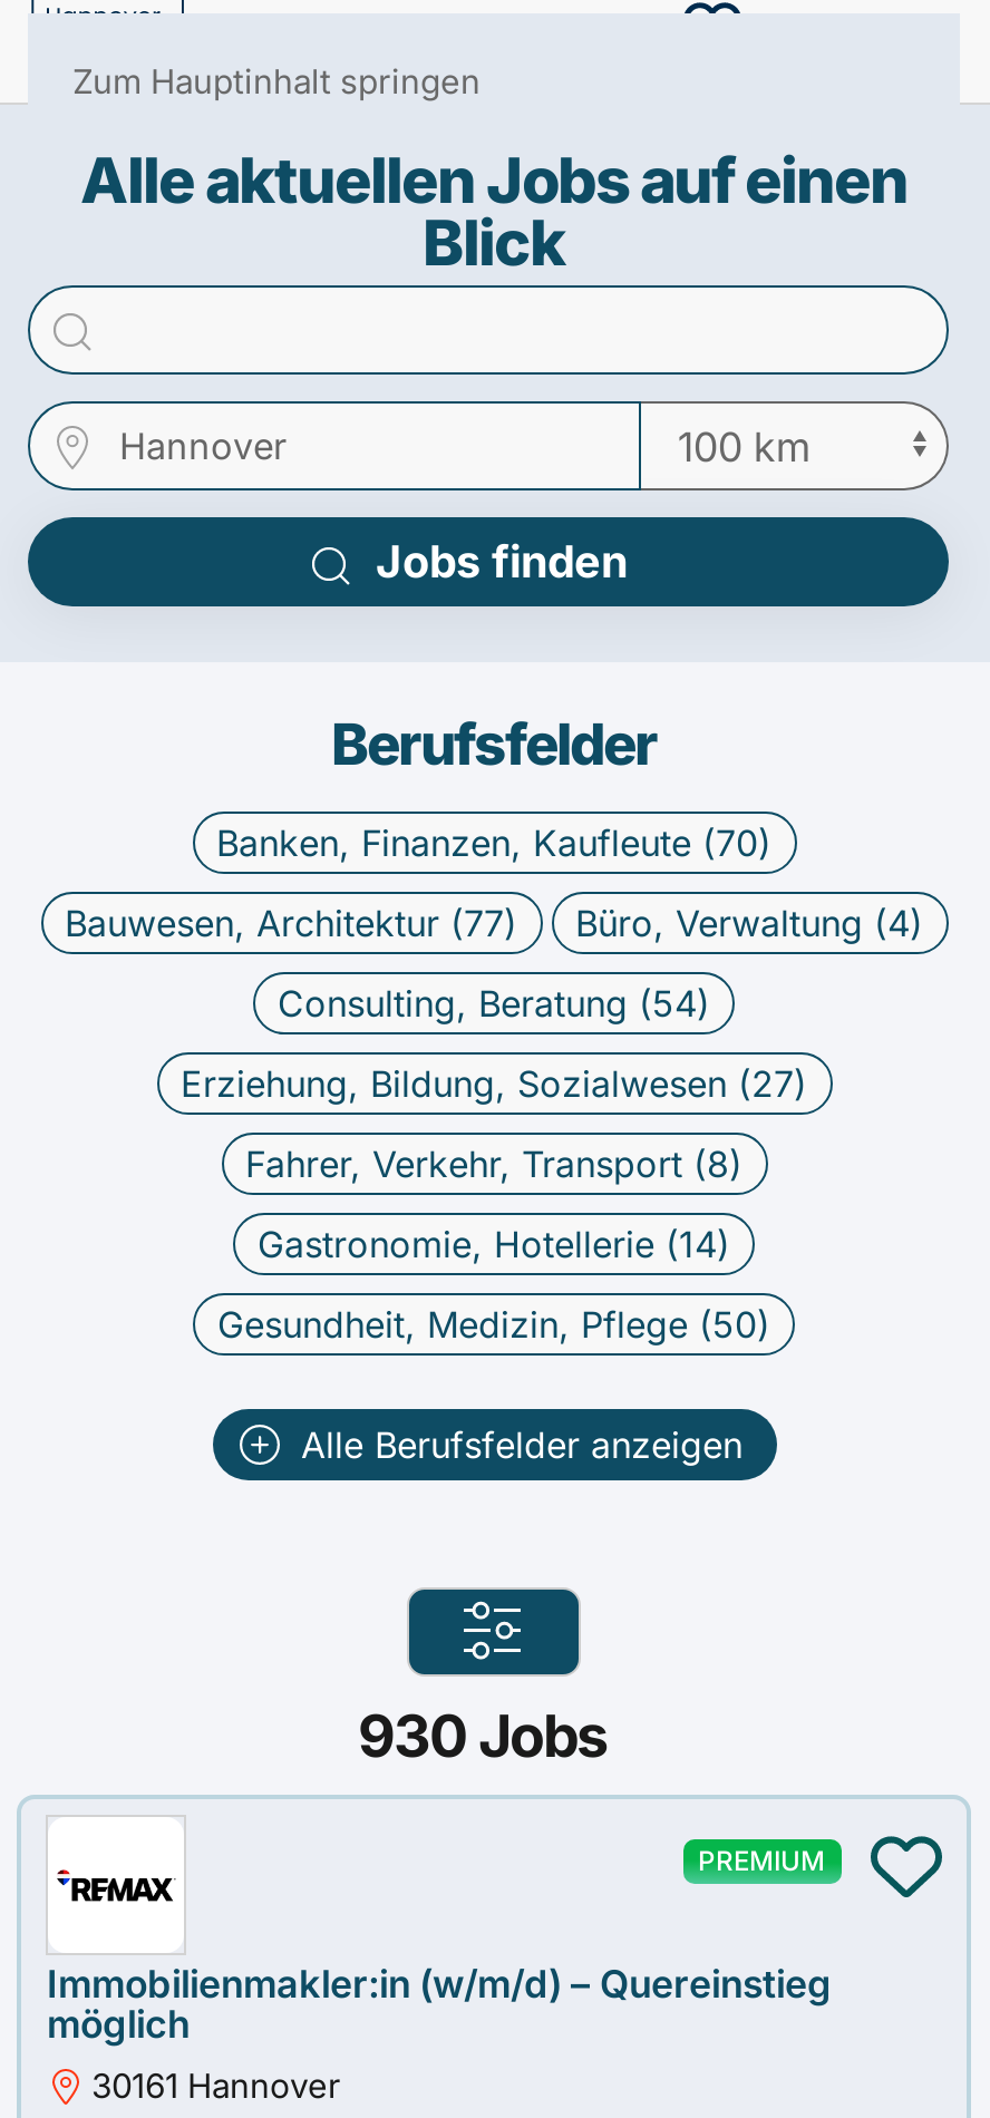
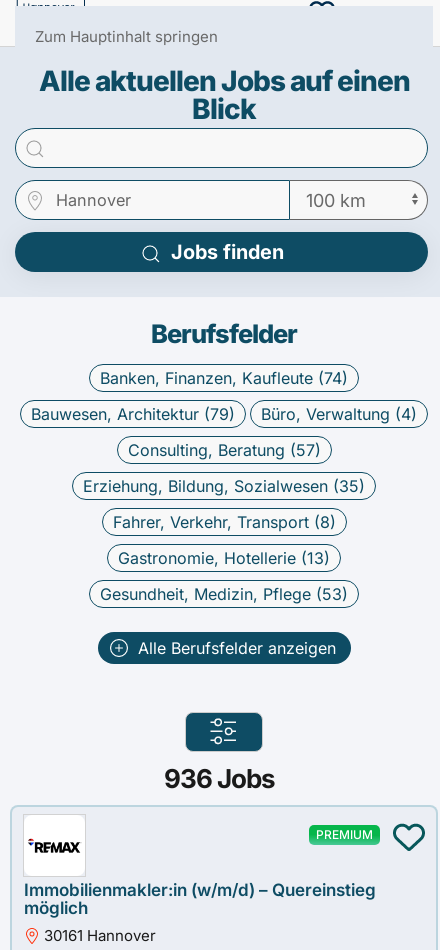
- Banken, Finanzen, Kaufleute (70)
+ Banken, Finanzen, Kaufleute (74)

- Bauwesen, Architektur (77)
+ Bauwesen, Architektur (79)

- Consulting, Beratung (54)
+ Consulting, Beratung (57)

- Erziehung, Bildung, Sozialwesen (27)
+ Erziehung, Bildung, Sozialwesen (35)

- Gastronomie, Hotellerie (14)
+ Gastronomie, Hotellerie (13)

- Gesundheit, Medizin, Pflege (50)
+ Gesundheit, Medizin, Pflege (53)

- 930 Jobs
+ 936 Jobs
